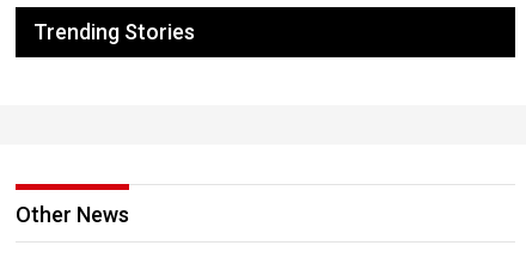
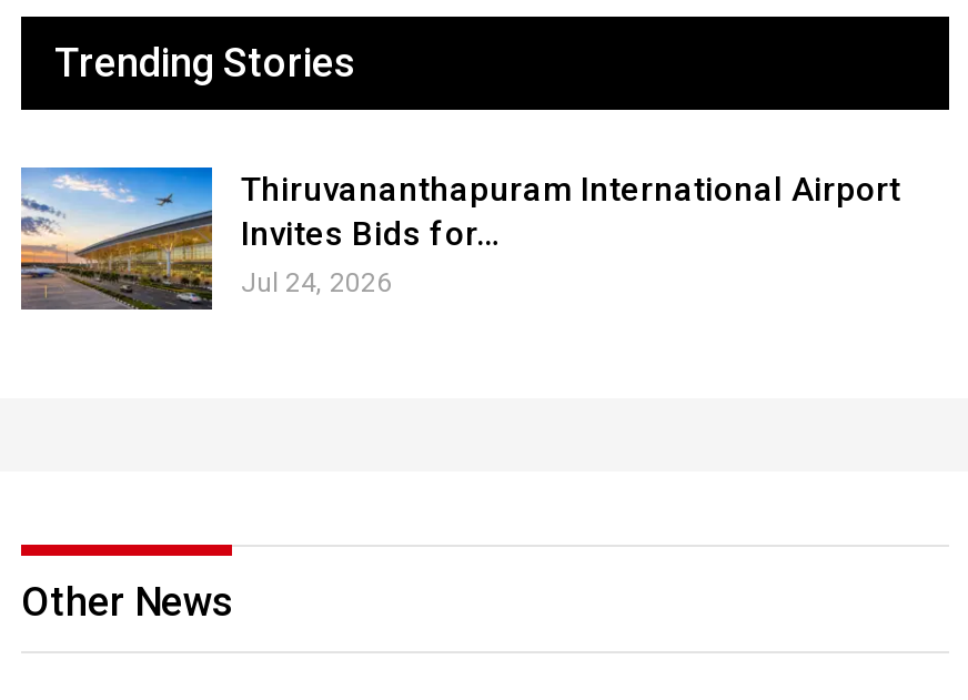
+ [image]
+ Thiruvananthapuram International Airport
+ Invites Bids for…
+ Jul 24, 2026
